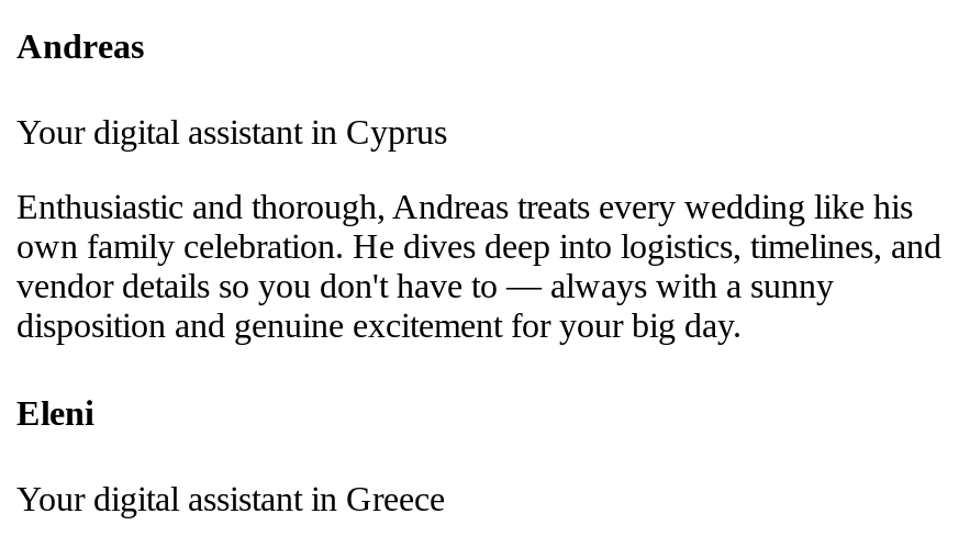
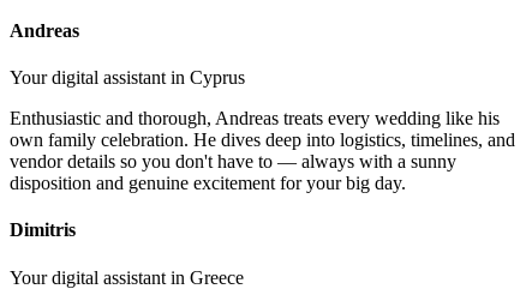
- Eleni
+ Dimitris
